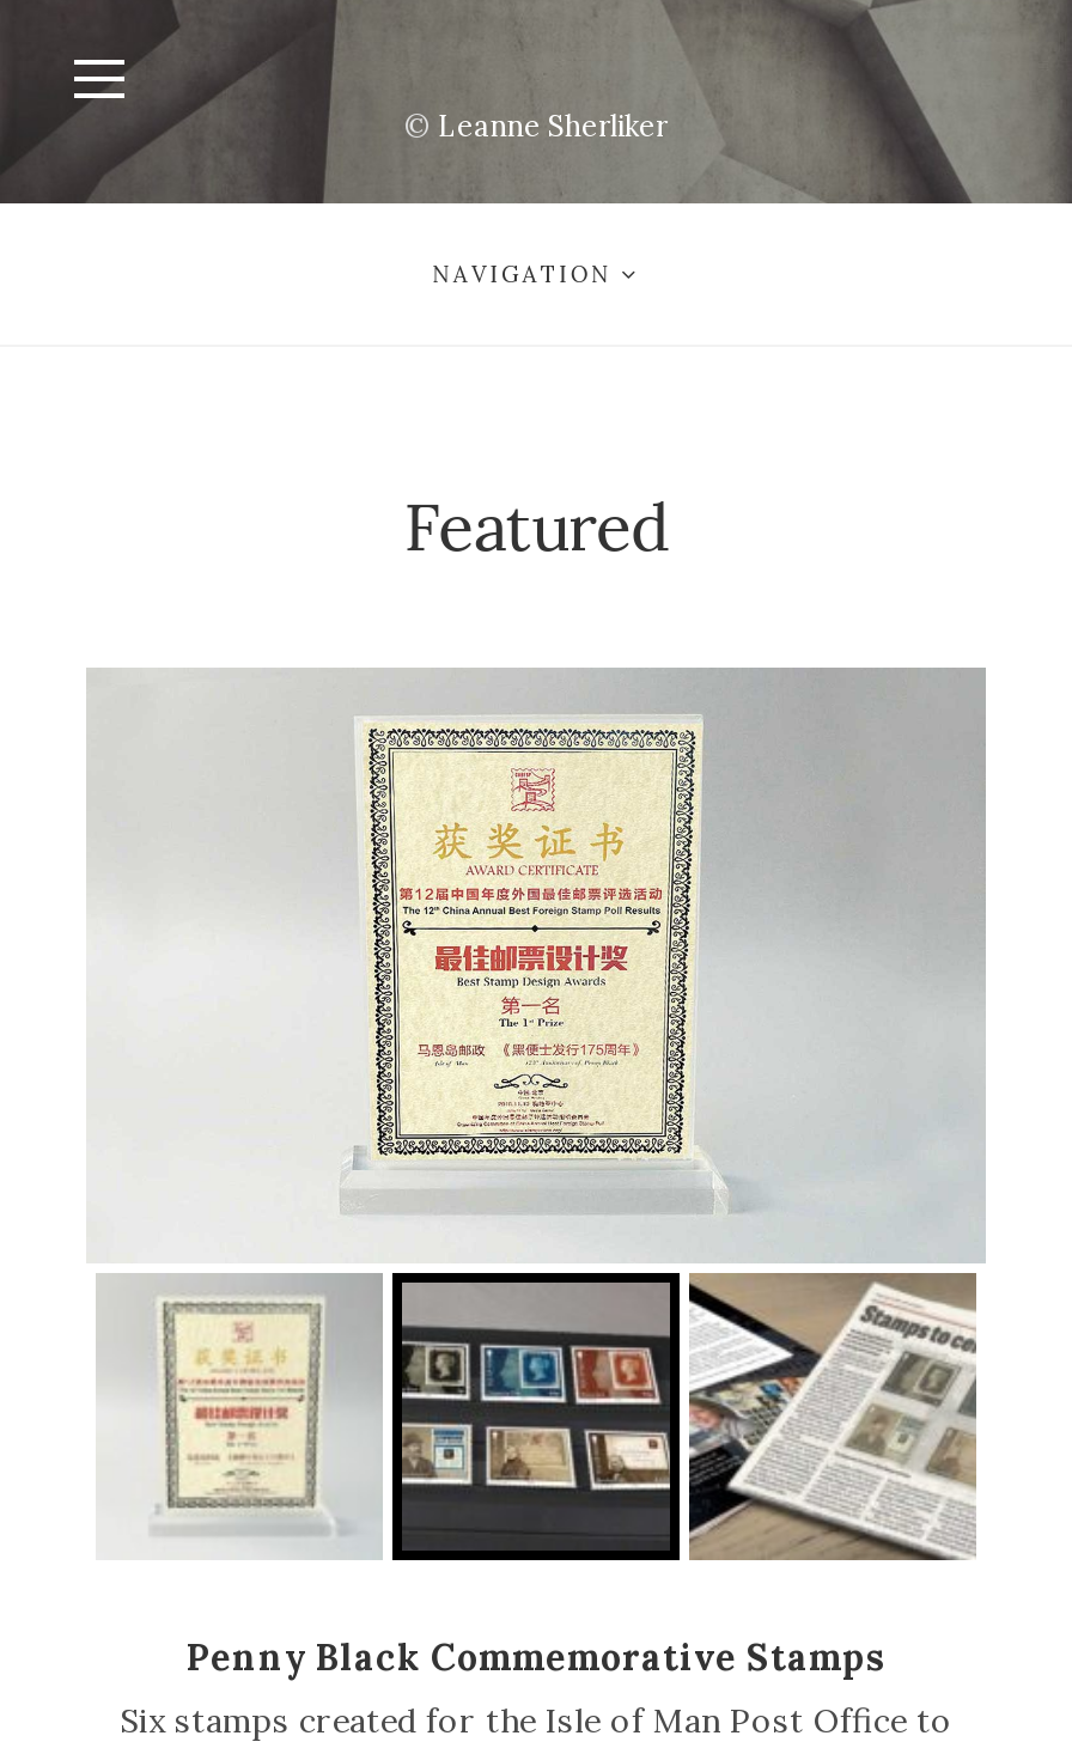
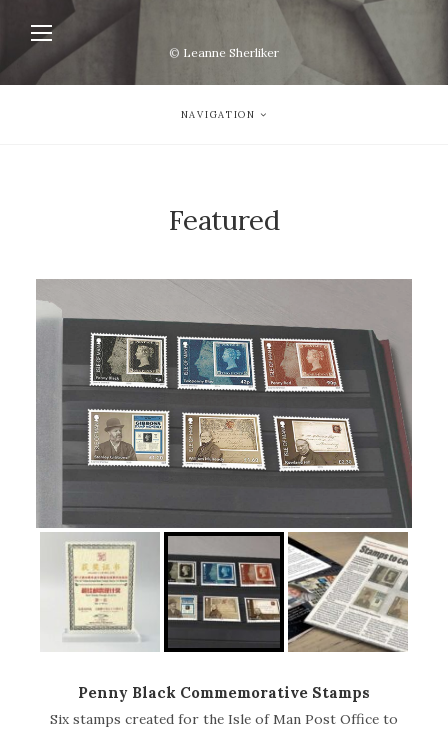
- [image]
+ [image]
